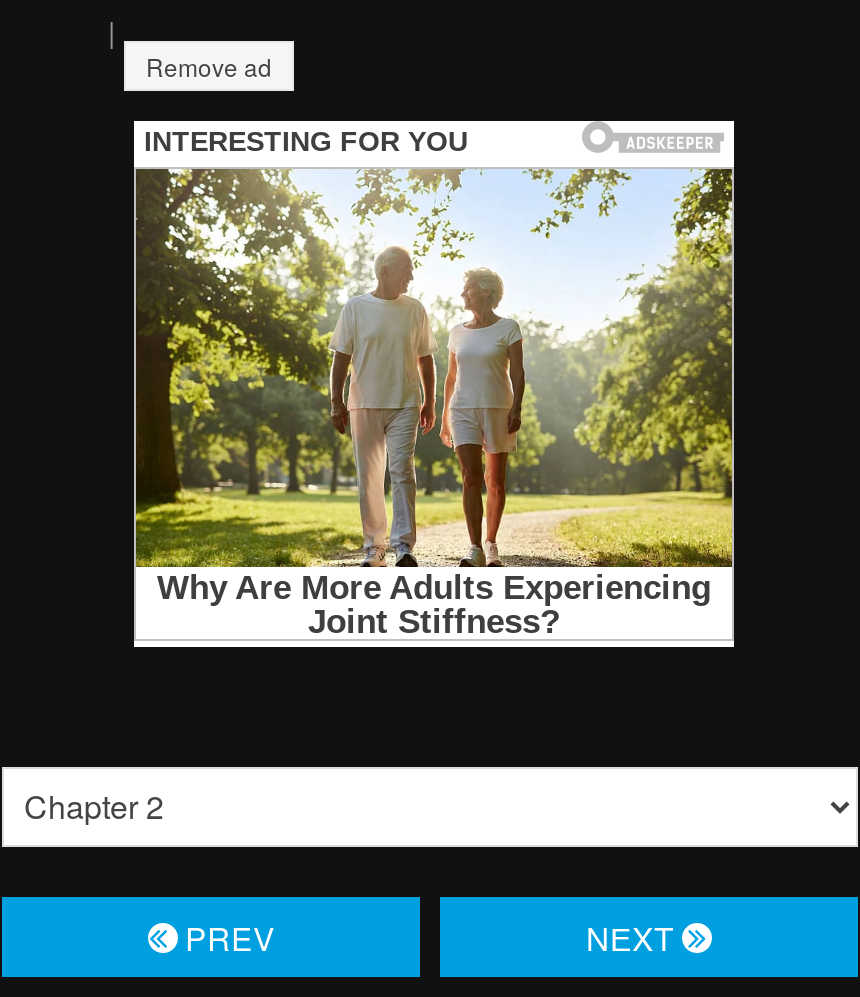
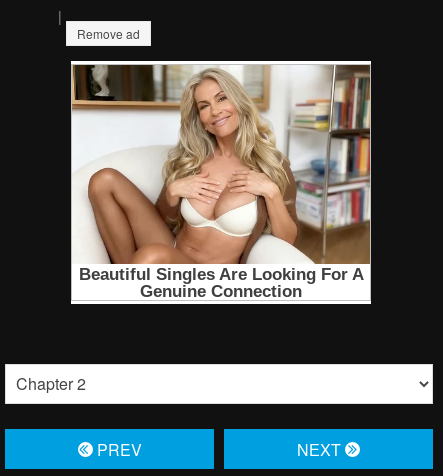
- [image]
+ [image]
